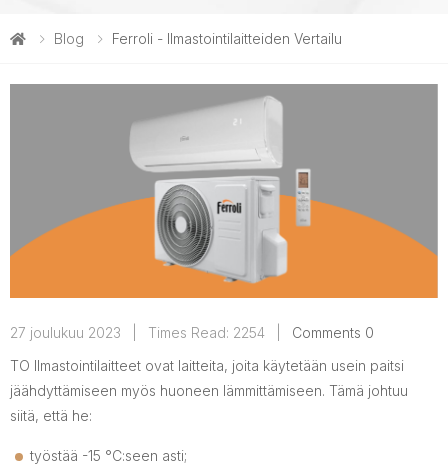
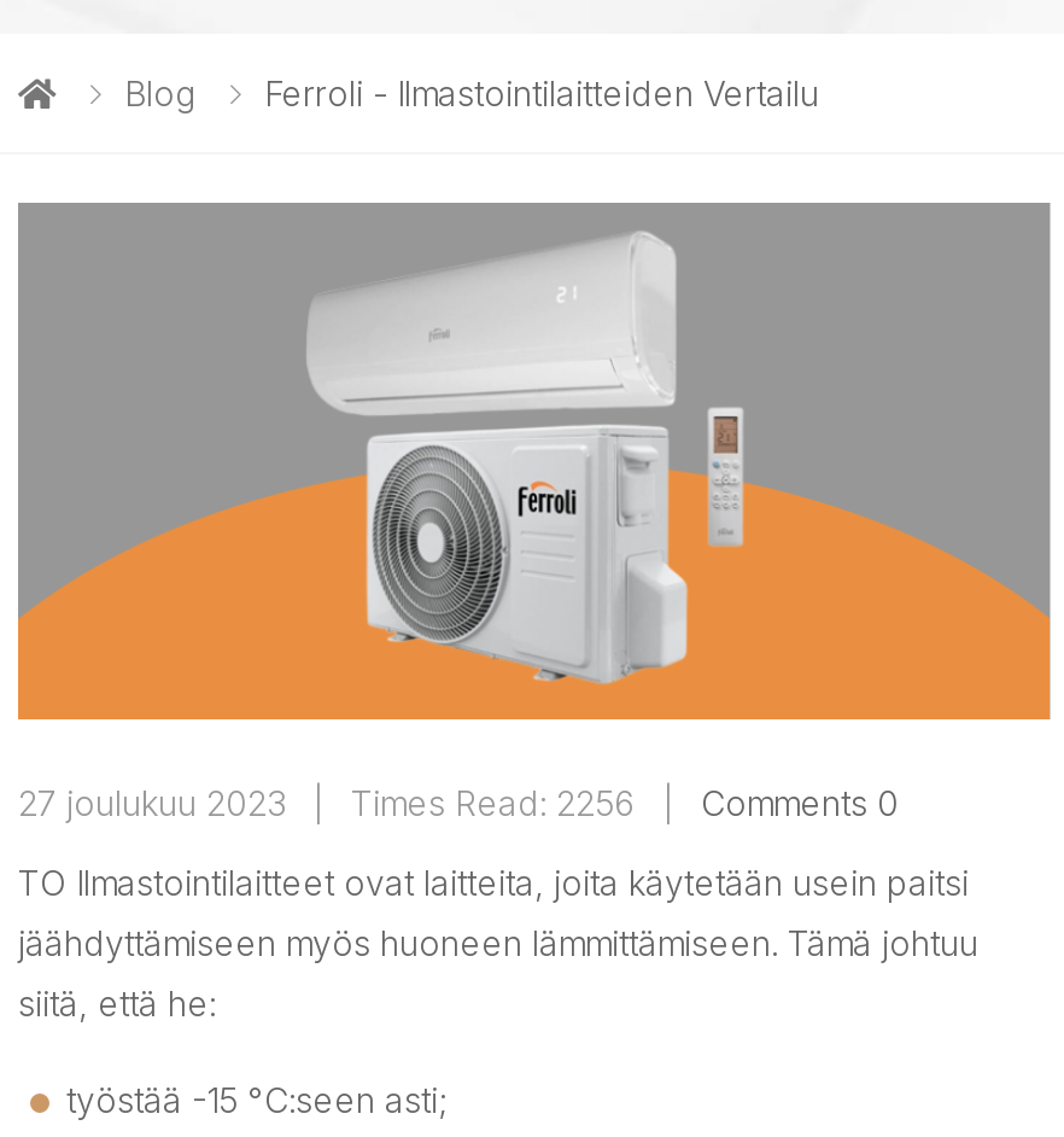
- Times Read: 2254
+ Times Read: 2256
